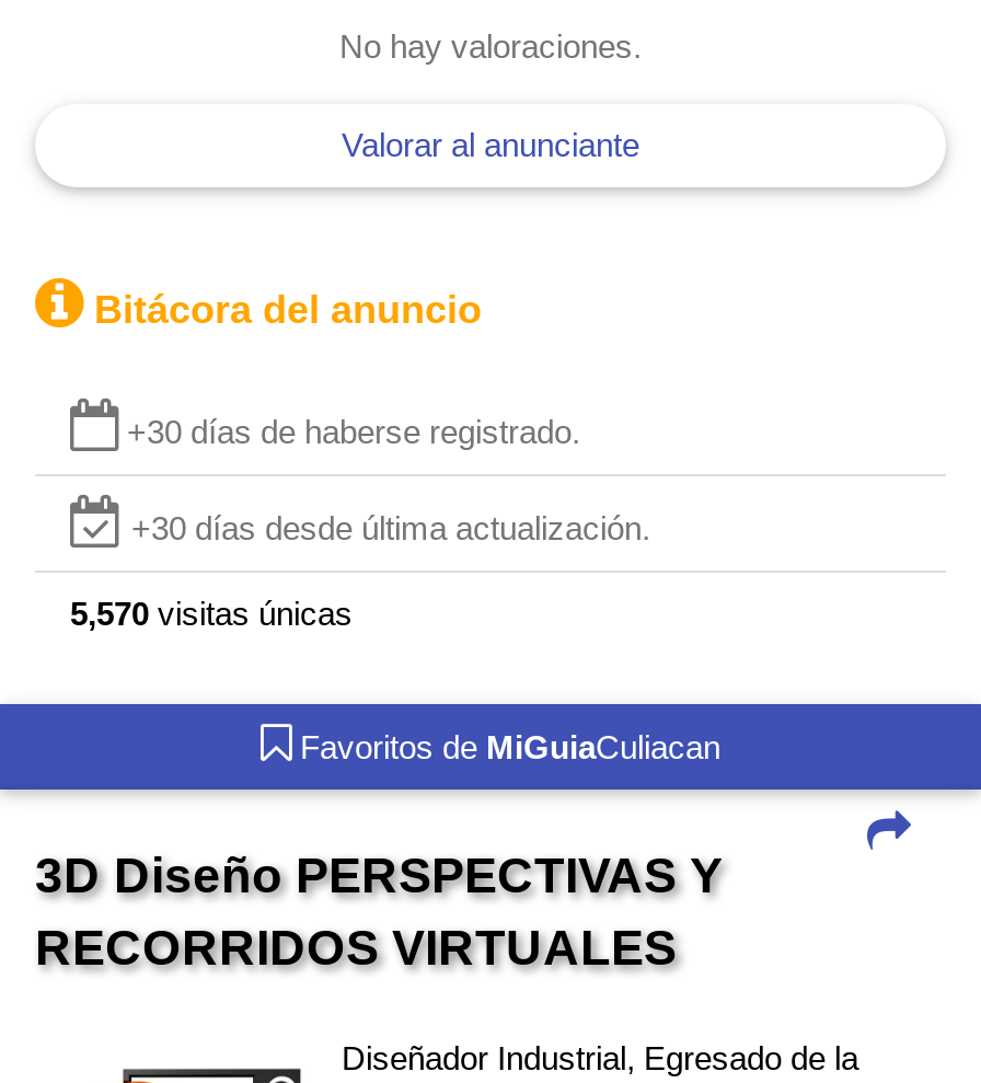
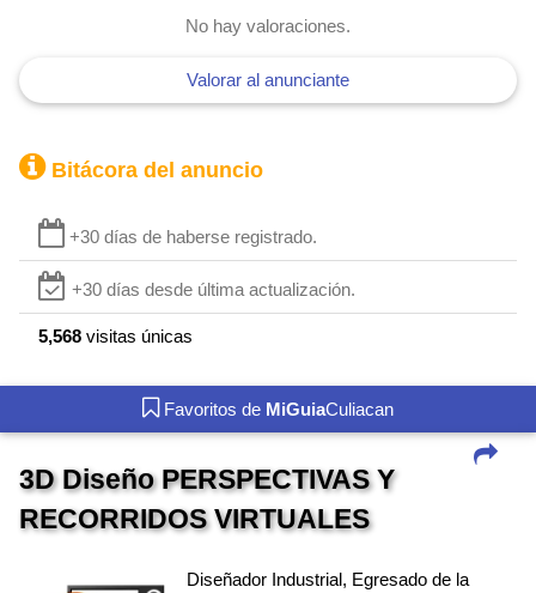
- 5,570 visitas únicas
+ 5,568 visitas únicas
